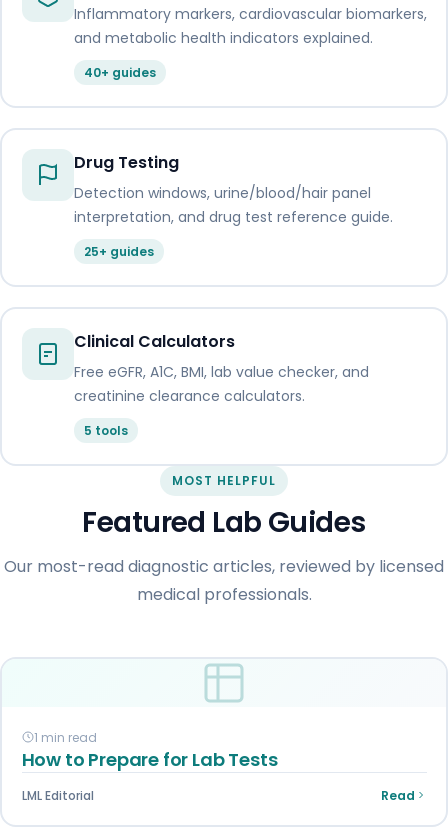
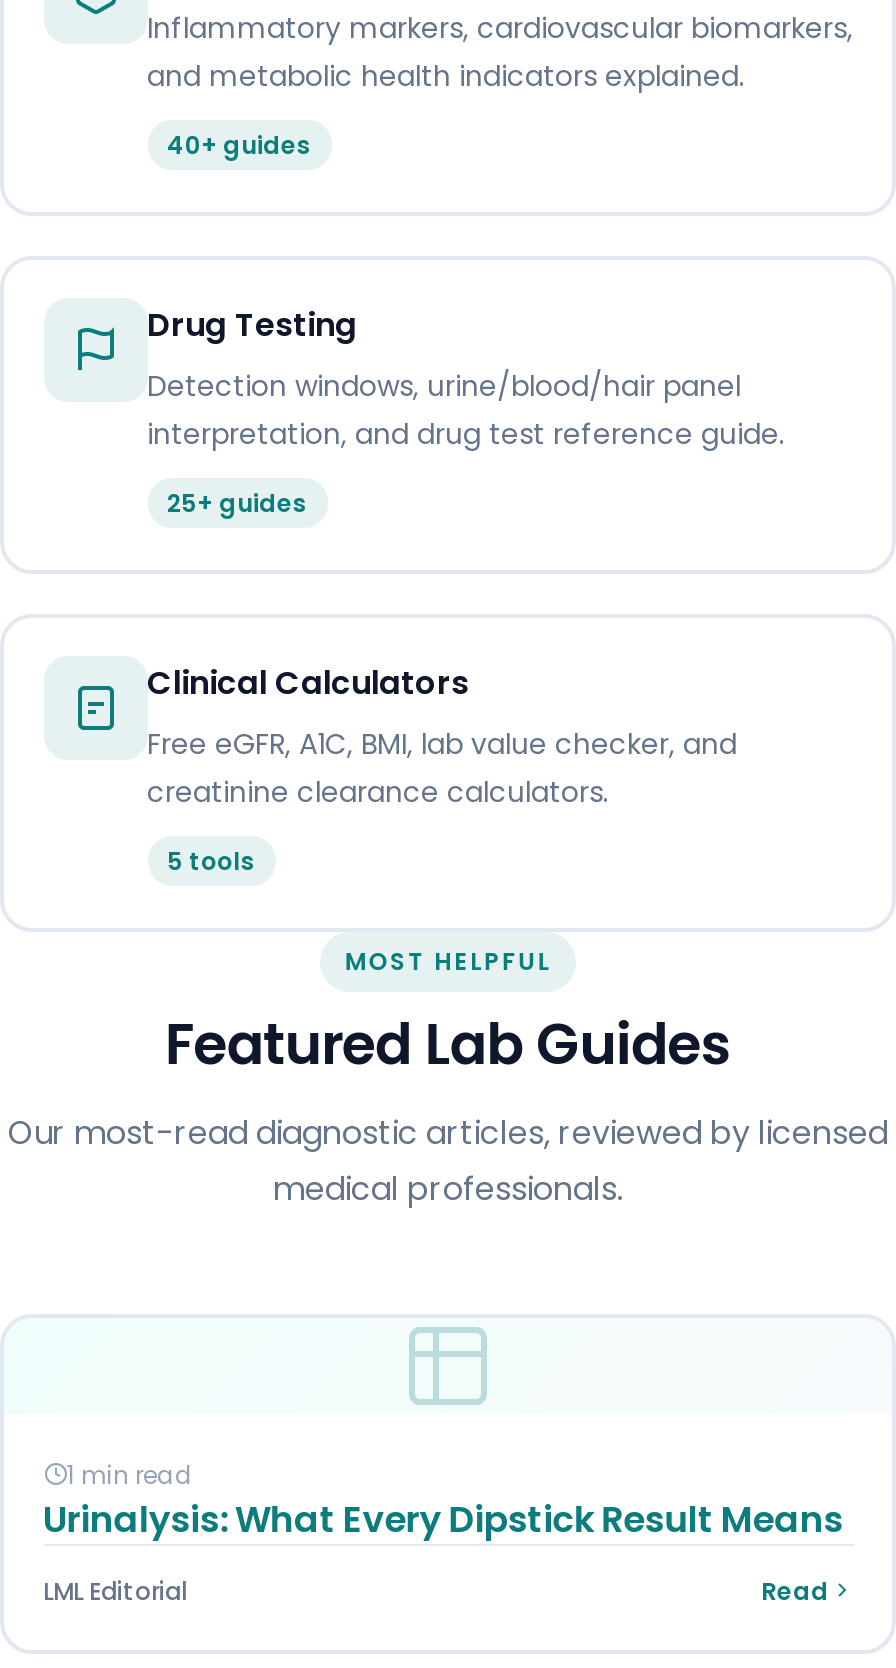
- How to Prepare for Lab Tests
+ Urinalysis: What Every Dipstick Result Means
